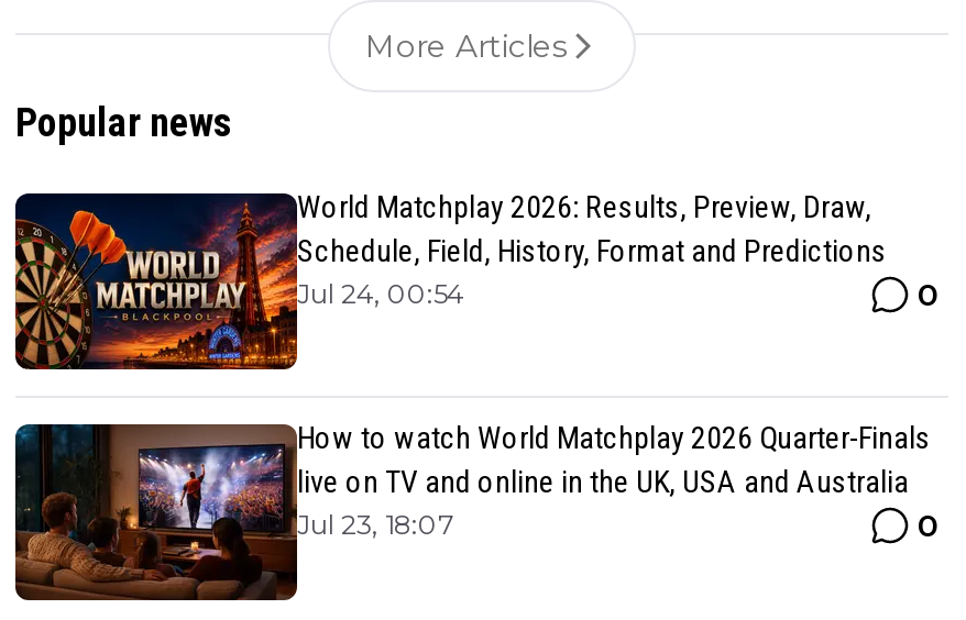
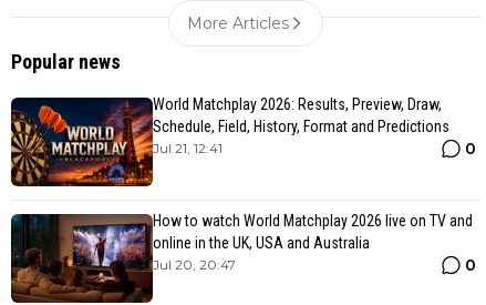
- Jul 24, 00:54
+ Jul 21, 12:41

- How to watch World Matchplay 2026 Quarter-Finals
- live on TV and online in the UK, USA and Australia
- Jul 23, 18:07
+ How to watch World Matchplay 2026 live on TV and
+ online in the UK, USA and Australia
+ Jul 20, 20:47
